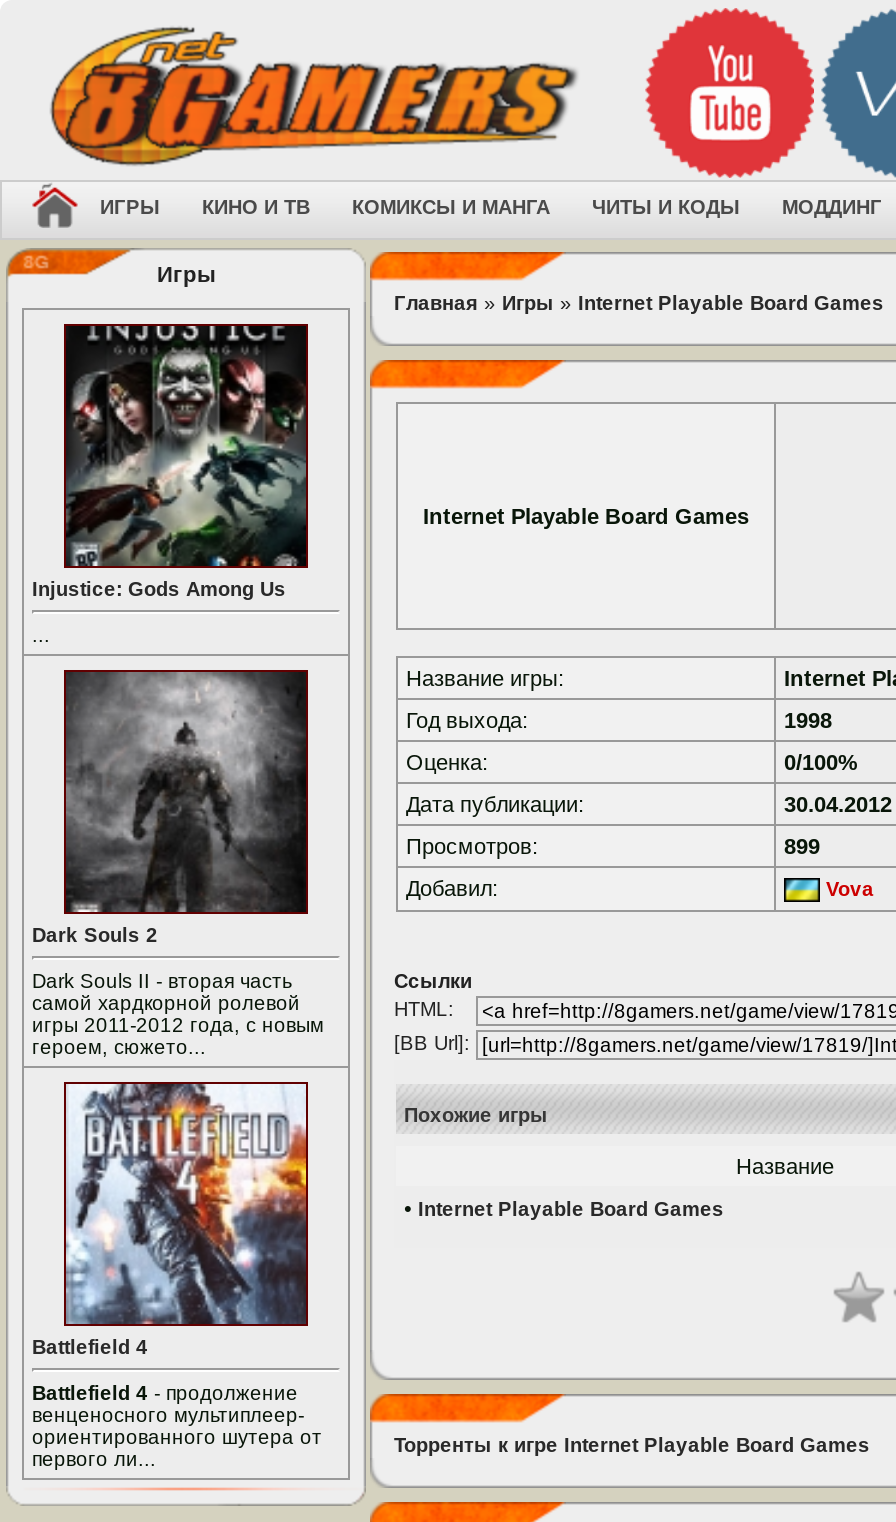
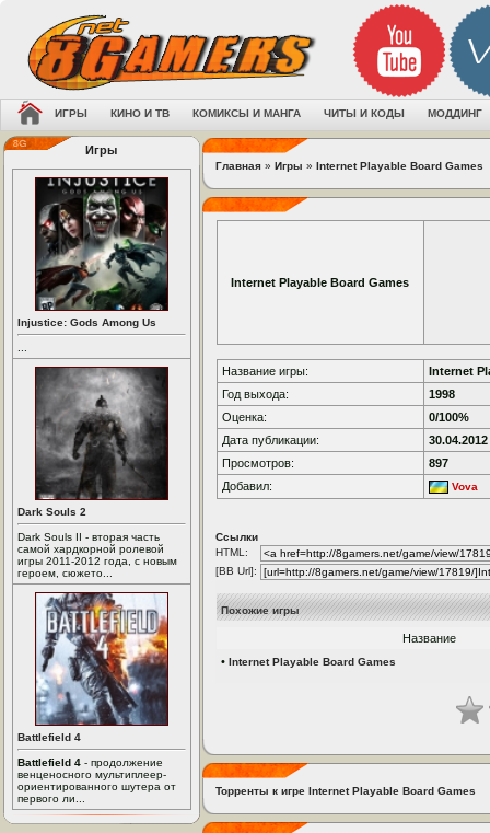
- 899
+ 897
